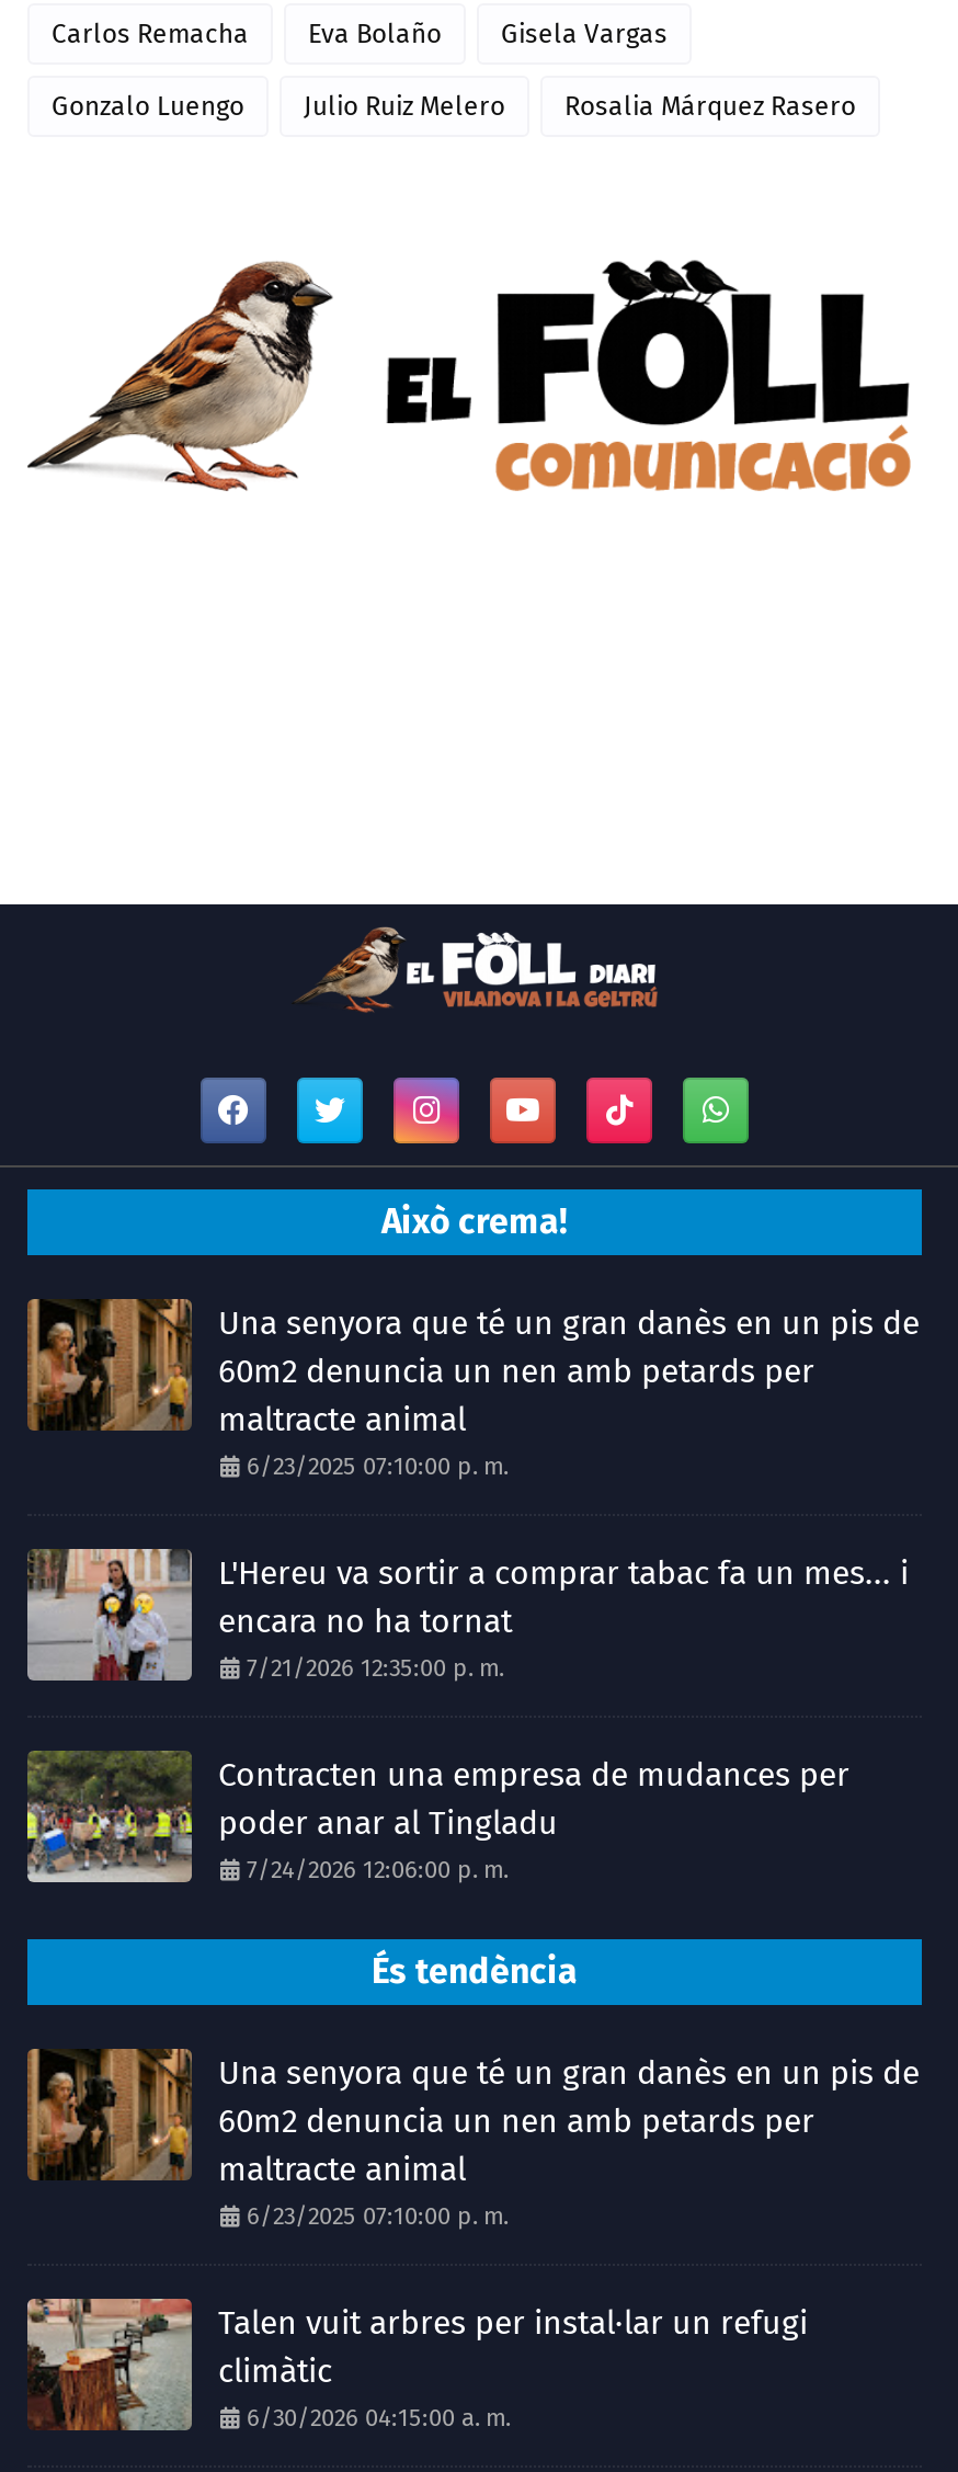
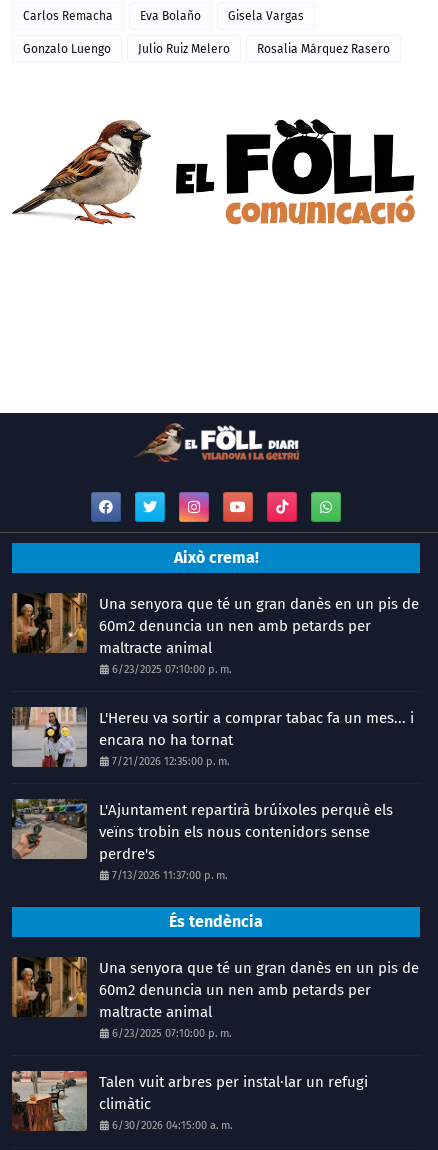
- [image]
- Contracten una empresa de mudances per
- poder anar al Tingladu
- 7/24/2026 12:06:00 p. m.
+ [image]
+ L'Ajuntament repartirà brúixoles perquè els
+ veïns trobin els nous contenidors sense
+ perdre's
+ 7/13/2026 11:37:00 p. m.
